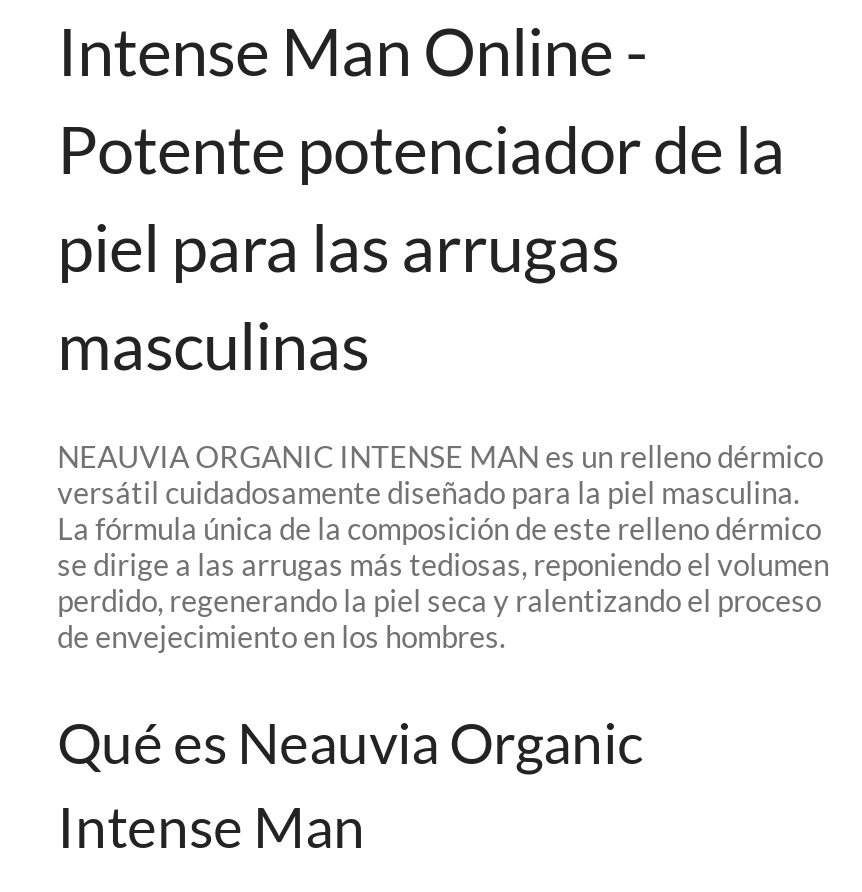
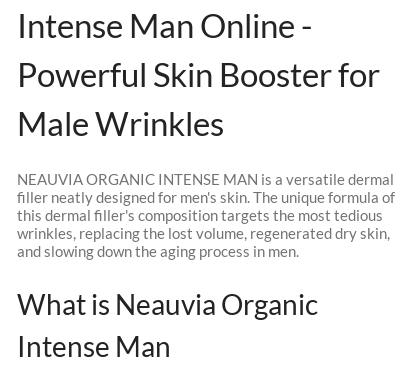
- Potente potenciador de la
- piel para las arrugas
- masculinas
+ Powerful Skin Booster for
+ Male Wrinkles

- NEAUVIA ORGANIC INTENSE MAN es un relleno dérmico
- versátil cuidadosamente diseñado para la piel masculina.
- La fórmula única de la composición de este relleno dérmico
- se dirige a las arrugas más tediosas, reponiendo el volumen
- perdido, regenerando la piel seca y ralentizando el proceso
- de envejecimiento en los hombres.
+ NEAUVIA ORGANIC INTENSE MAN is a versatile dermal
+ filler neatly designed for men's skin. The unique formula of
+ this dermal filler's composition targets the most tedious
+ wrinkles, replacing the lost volume, regenerated dry skin,
+ and slowing down the aging process in men.

- Qué es Neauvia Organic
+ What is Neauvia Organic
